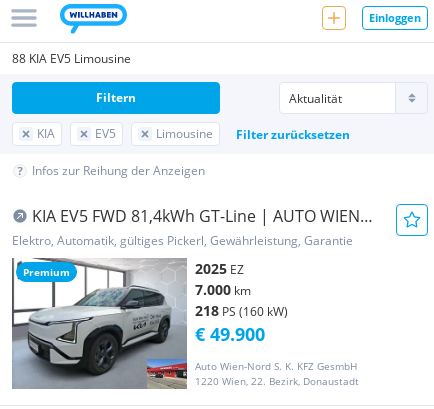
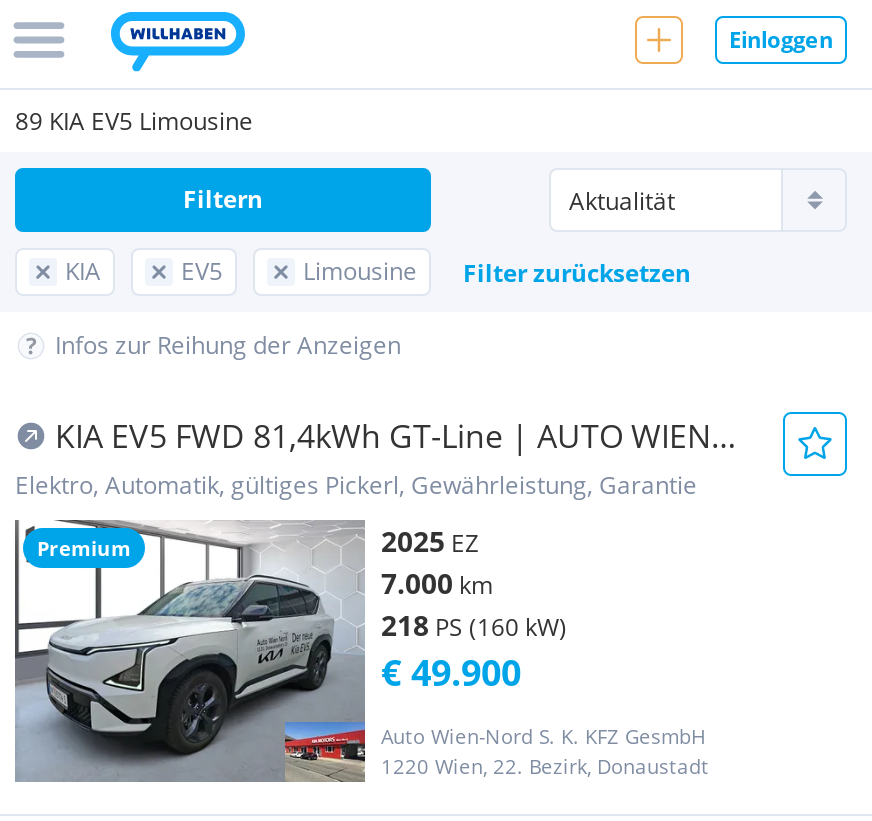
- 88 KIA EV5 Limousine
+ 89 KIA EV5 Limousine
